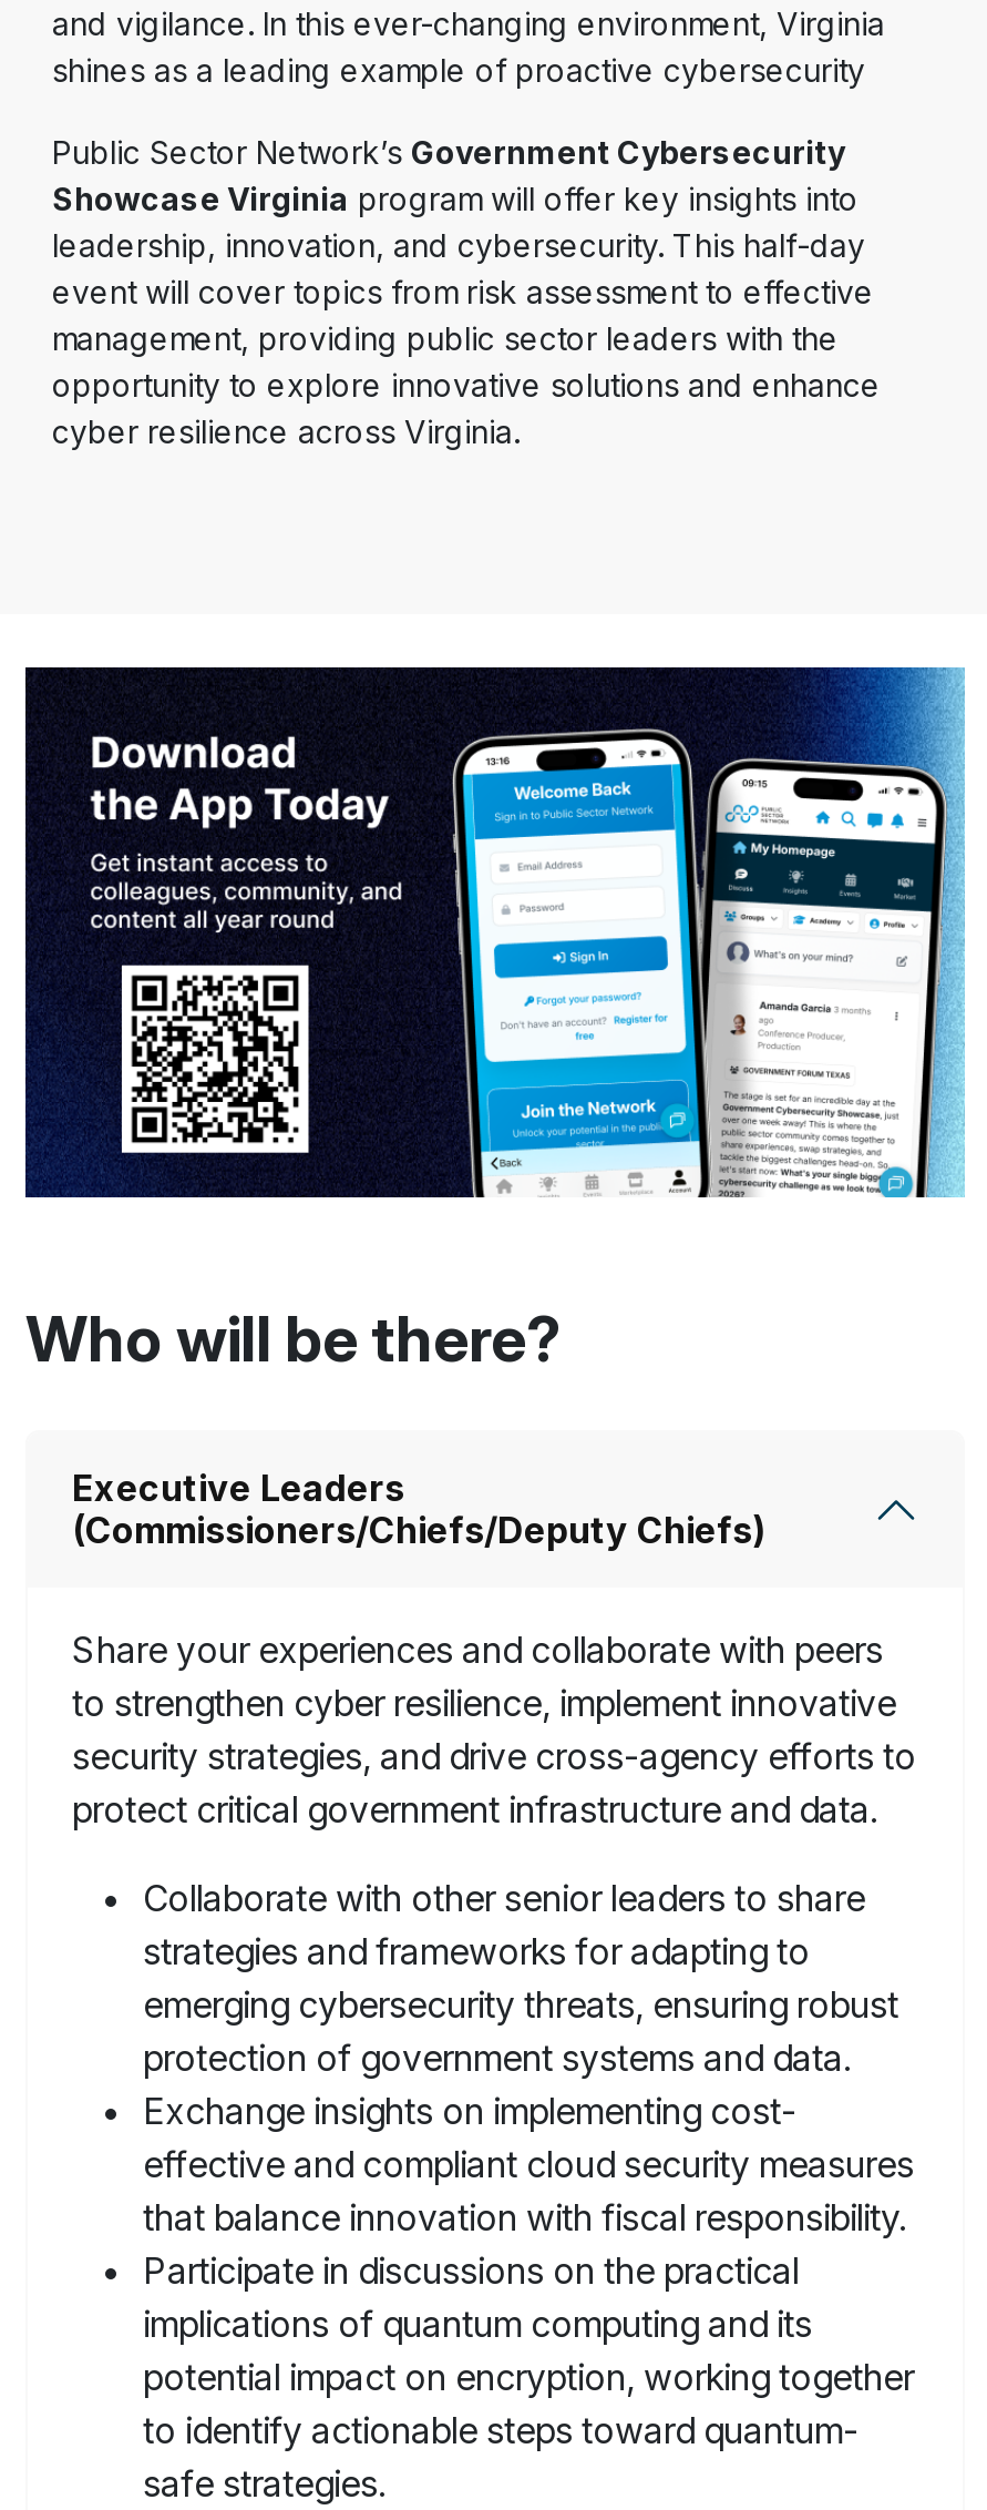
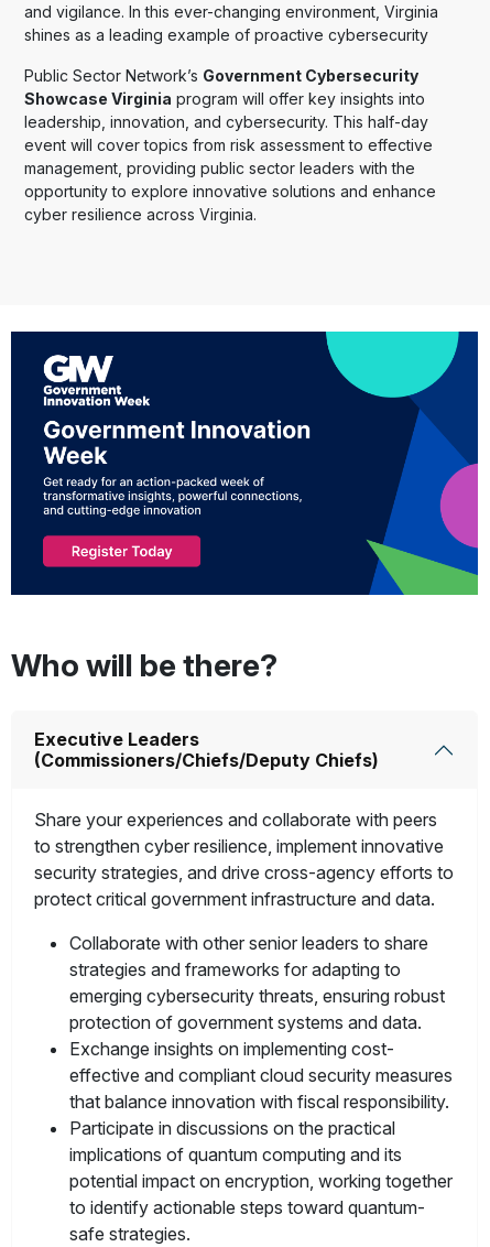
- [image]
+ [image]
